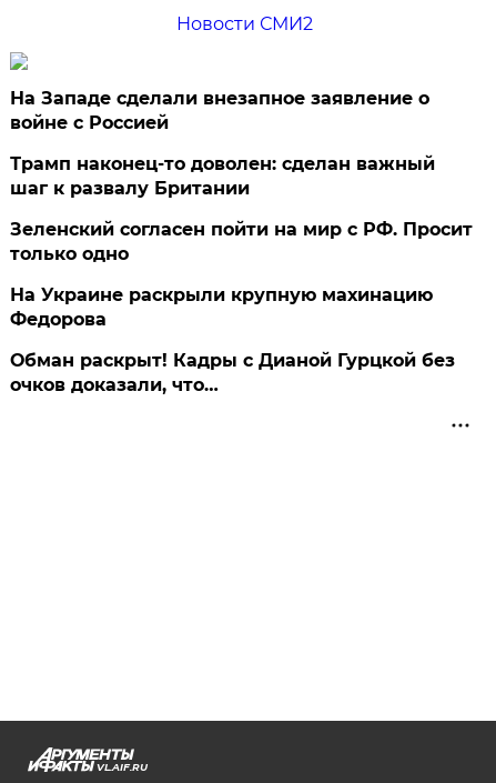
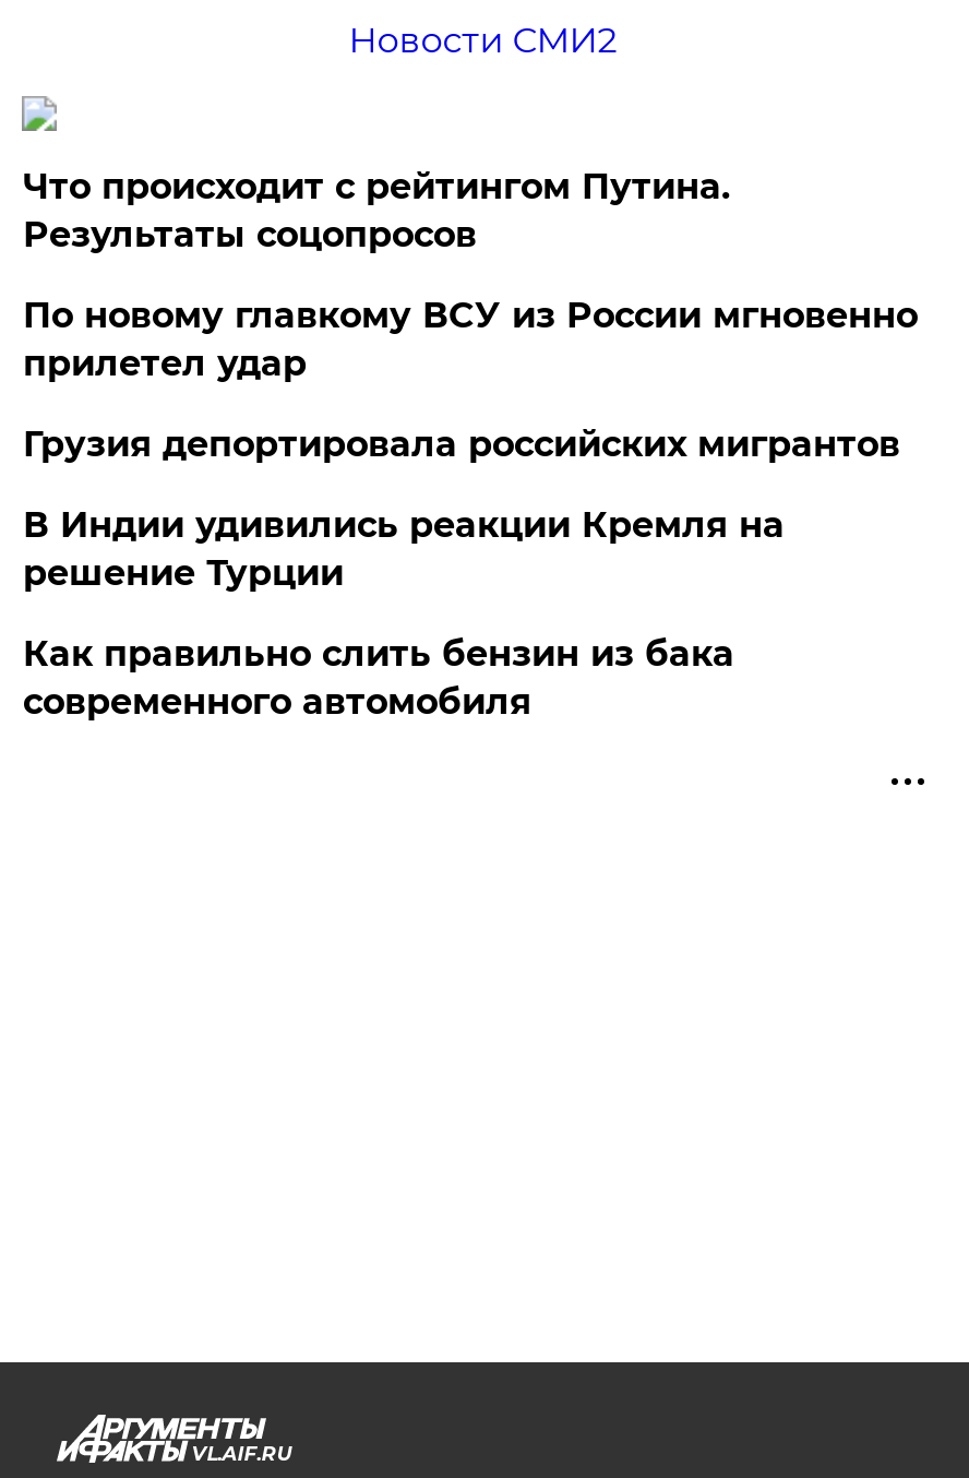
- На Западе сделали внезапное заявление о
- войне с Россией
+ Что происходит с рейтингом Путина.
+ Результаты соцопросов

- Трамп наконец-то доволен: сделан важный
- шаг к развалу Британии
+ По новому главкому ВСУ из России мгновенно
+ прилетел удар

- Зеленский согласен пойти на мир с РФ. Просит
- только одно
+ Грузия депортировала российских мигрантов

- На Украине раскрыли крупную махинацию
- Федорова
+ В Индии удивились реакции Кремля на
+ решение Турции

- Обман раскрыт! Кадры с Дианой Гурцкой без
- очков доказали, что…
+ Как правильно слить бензин из бака
+ современного автомобиля
